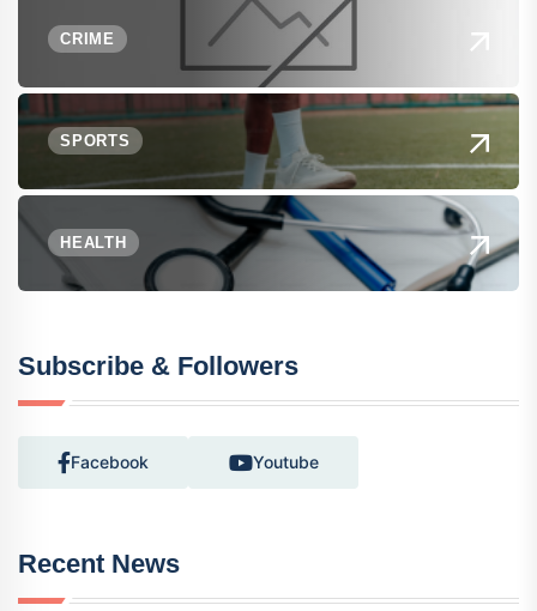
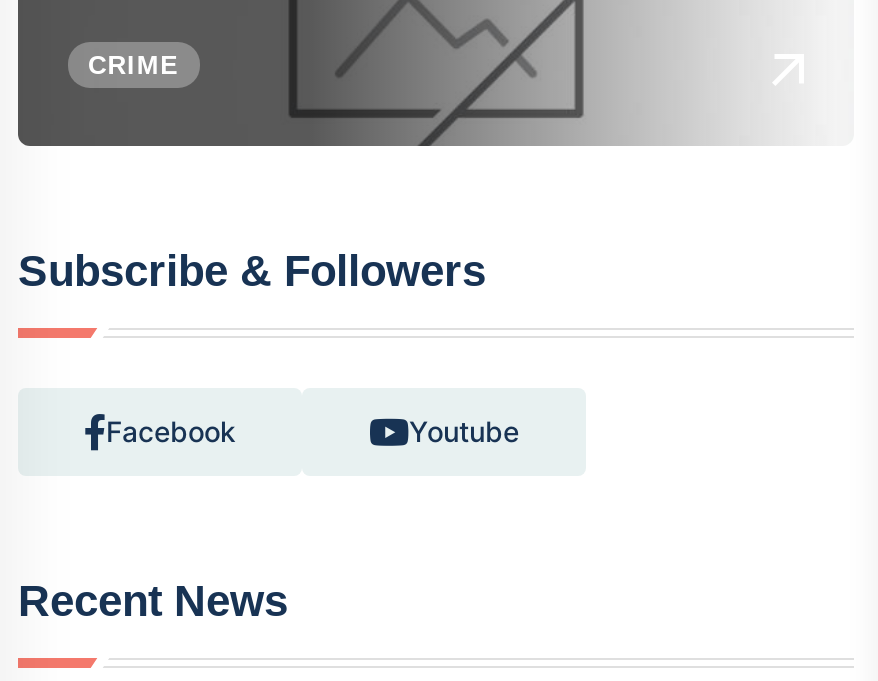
- [image]
- SPORTS

- HEALTH
